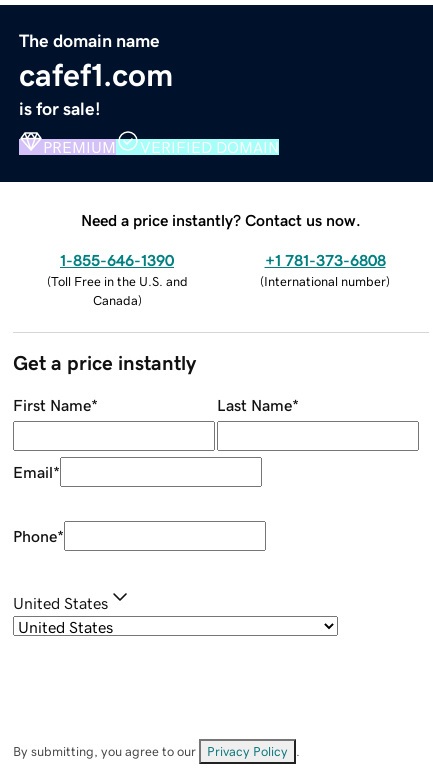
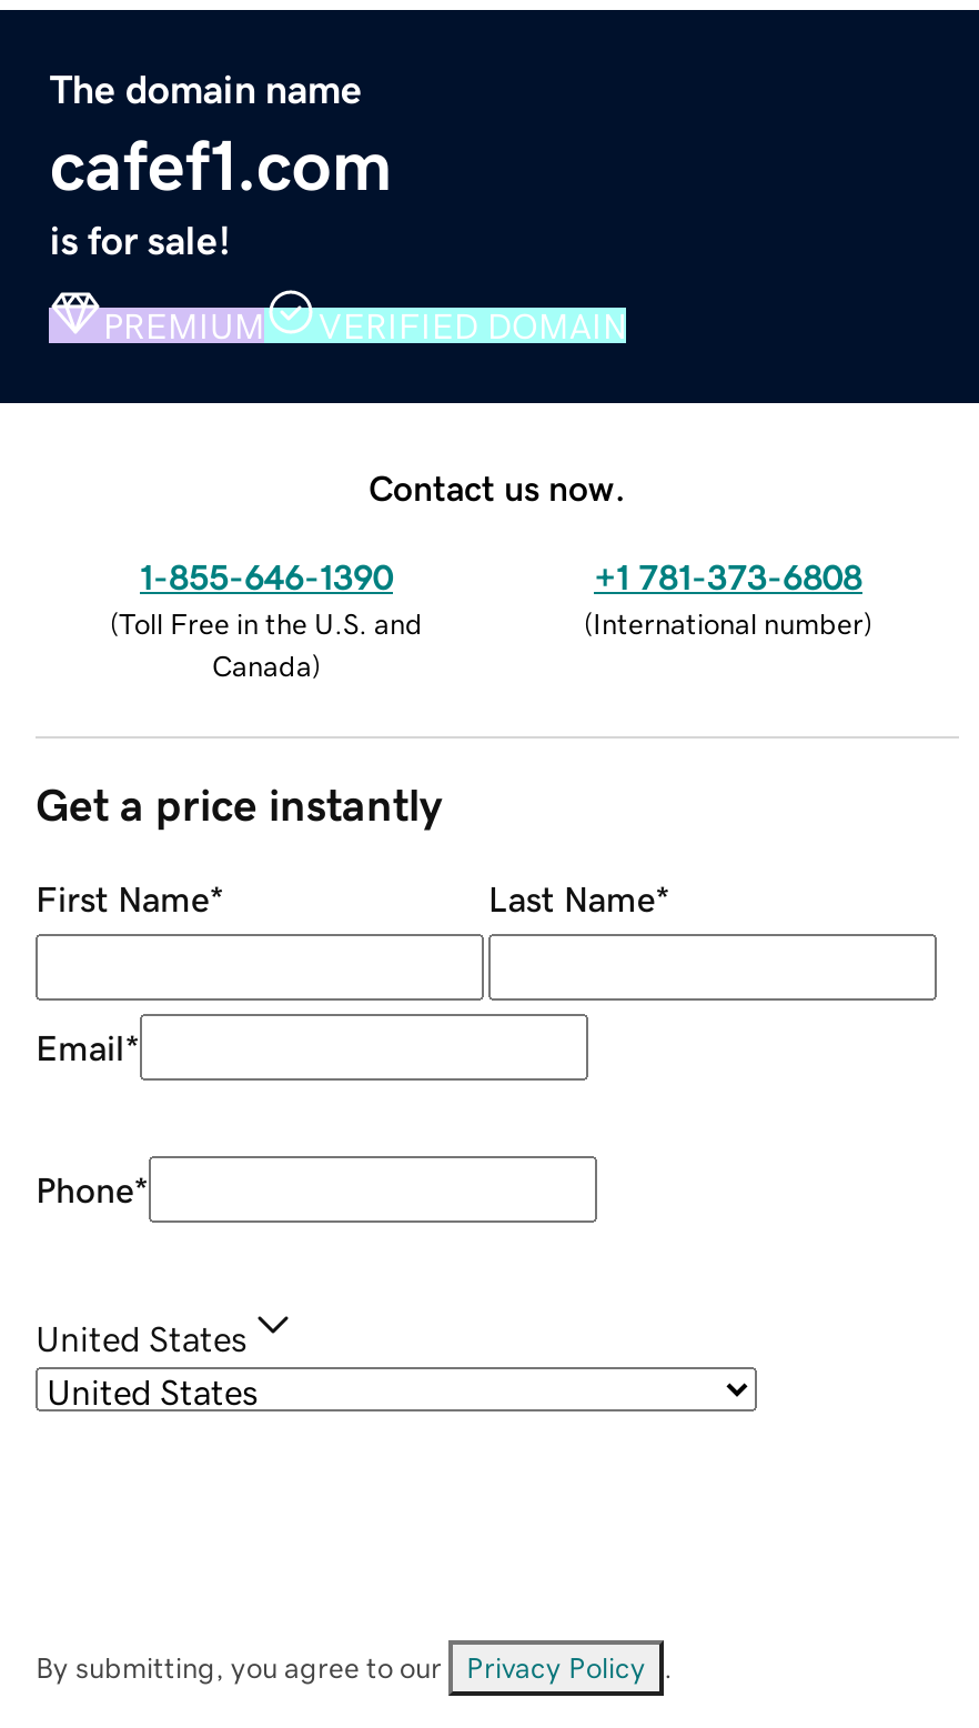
- Need a price instantly? Contact us now.
+ Contact us now.
